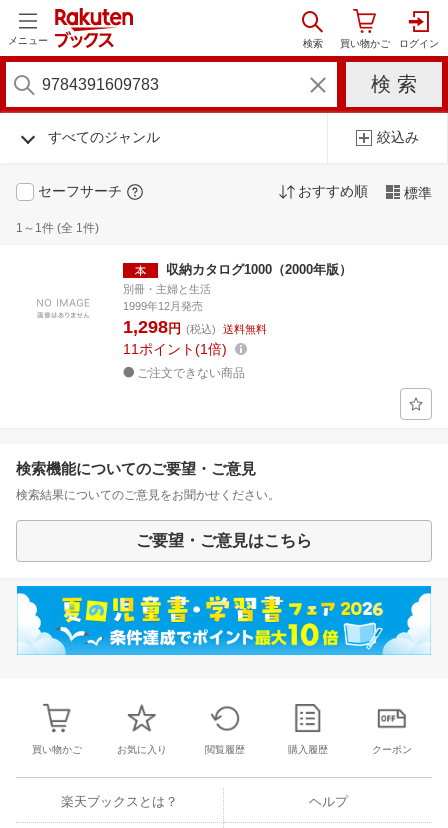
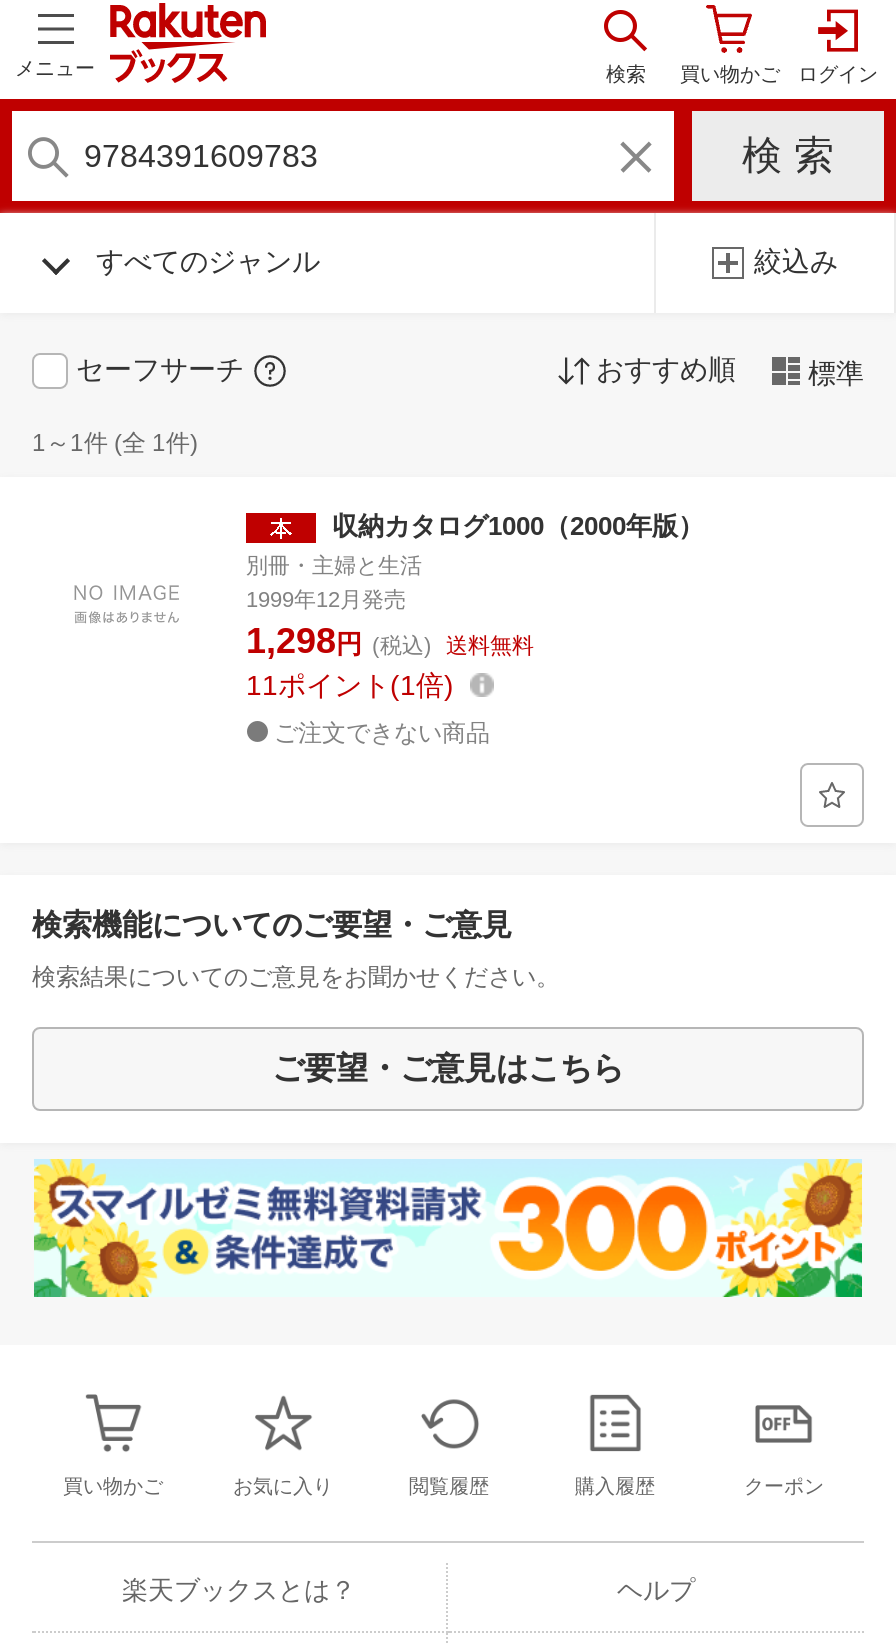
- [image]
+ [image]
